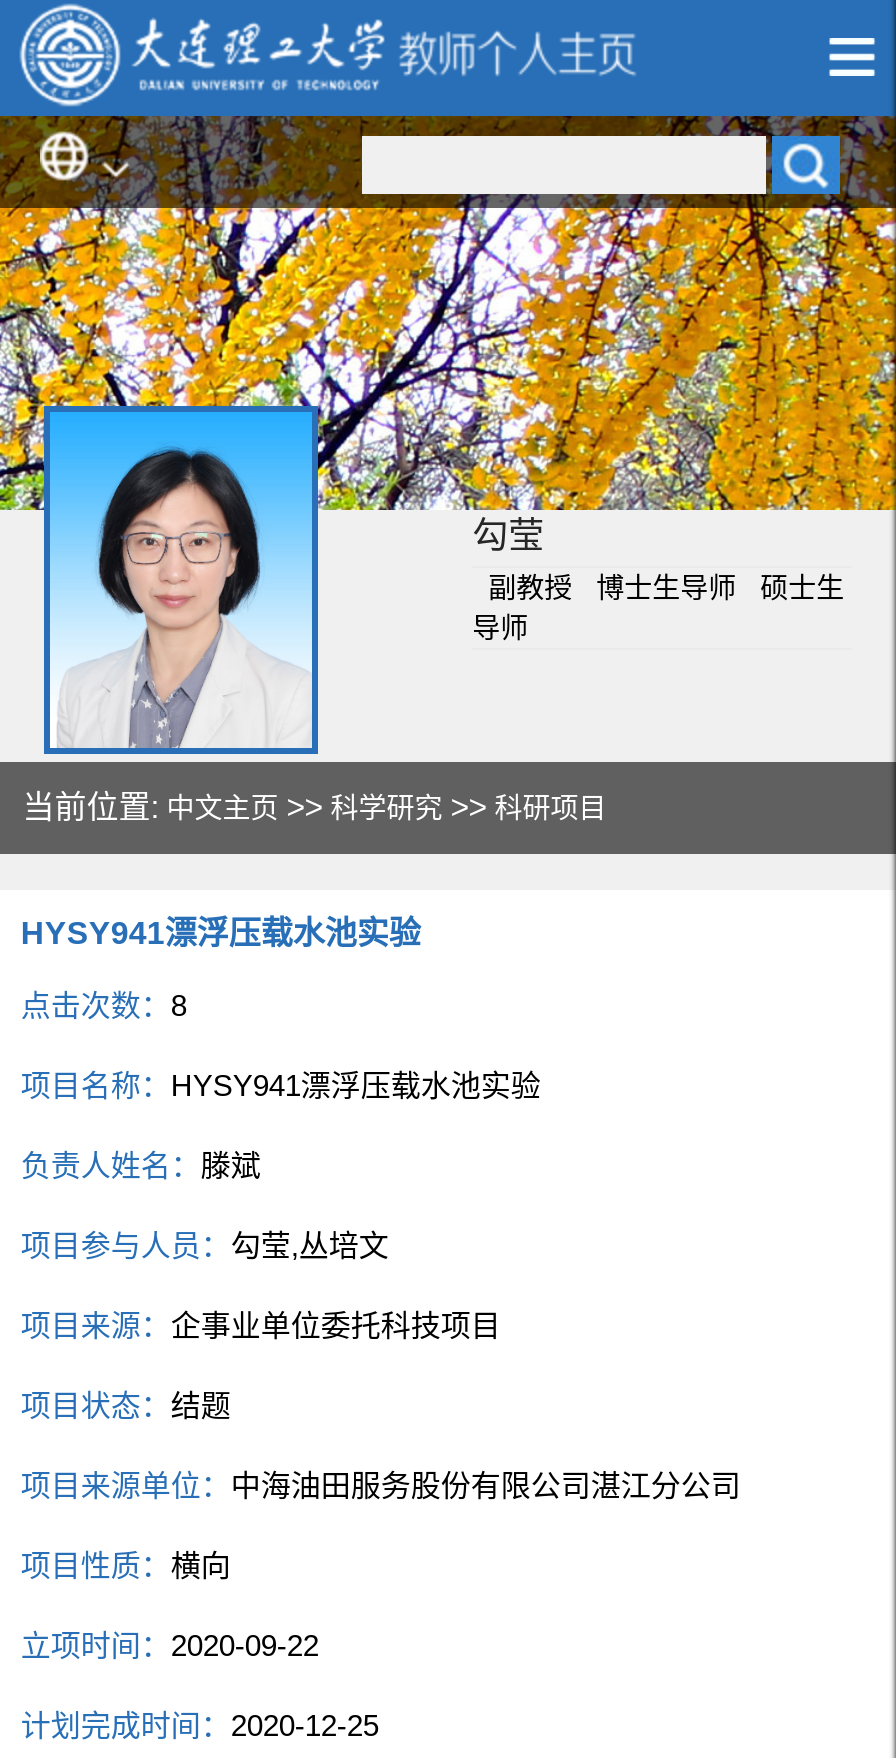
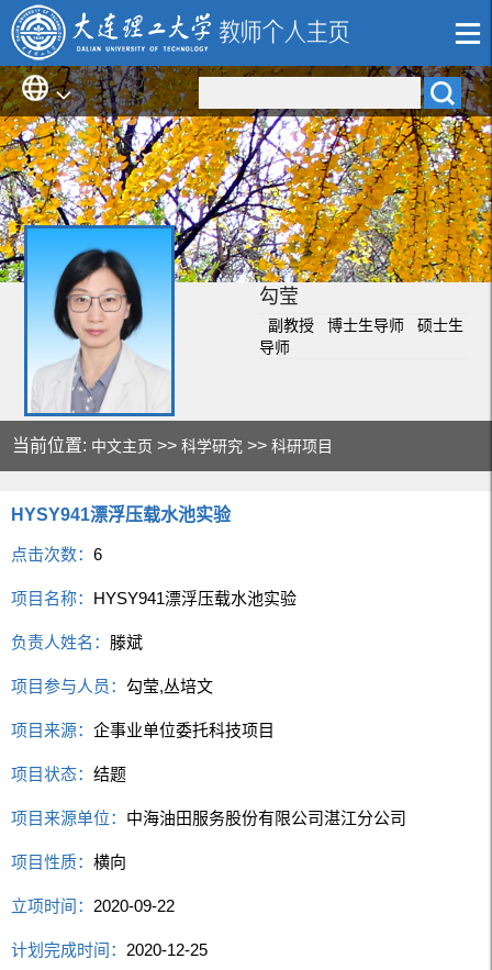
- 点击次数：8
+ 点击次数：6
